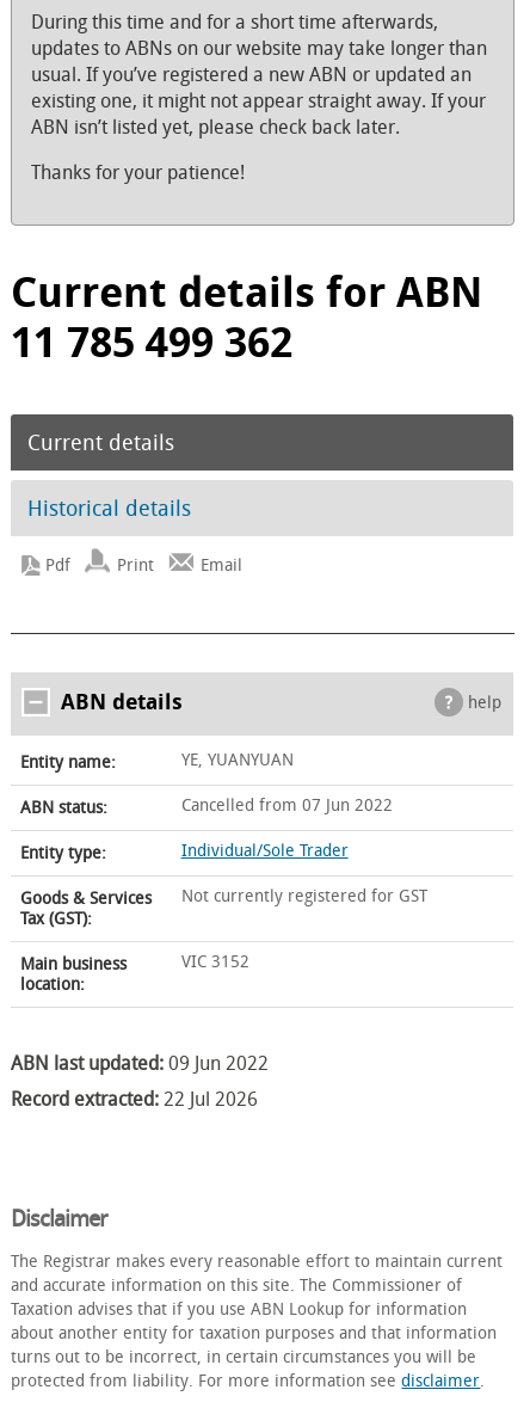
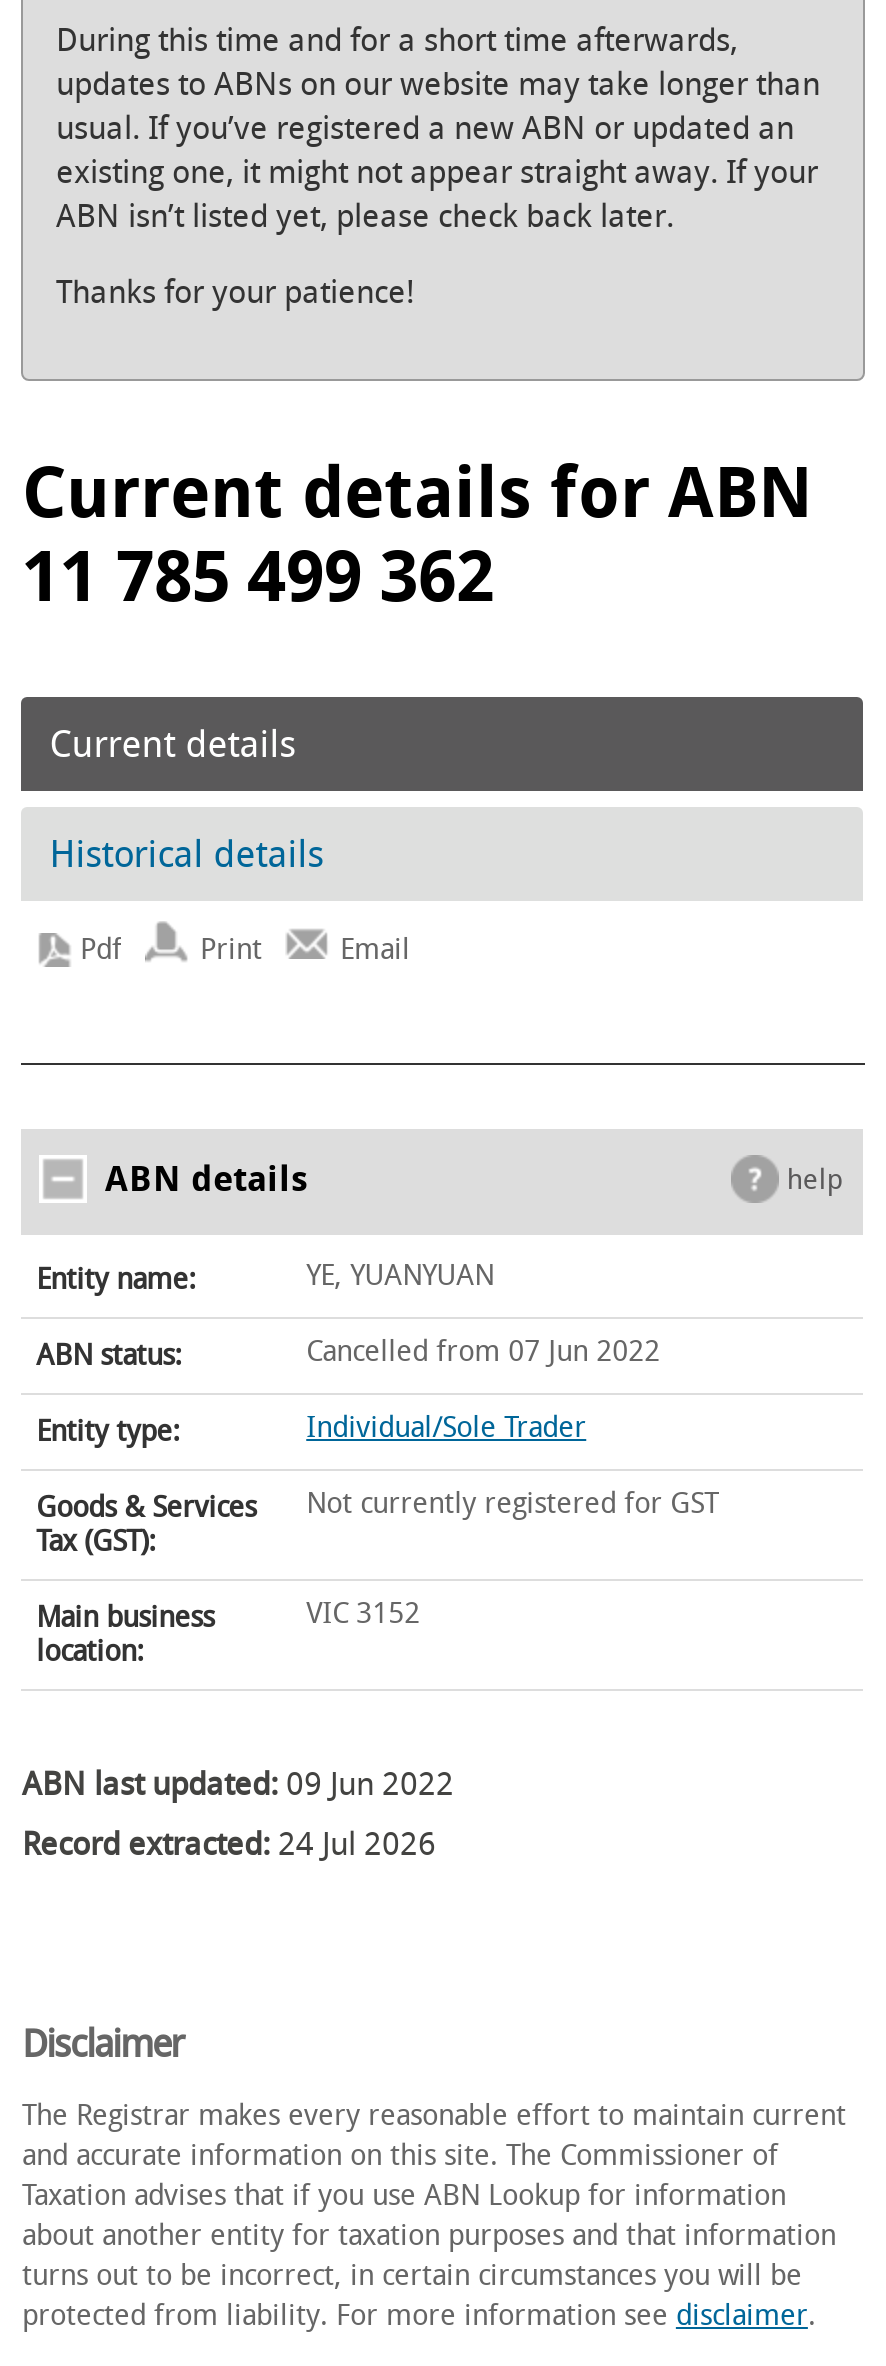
- Record extracted: 22 Jul 2026
+ Record extracted: 24 Jul 2026
